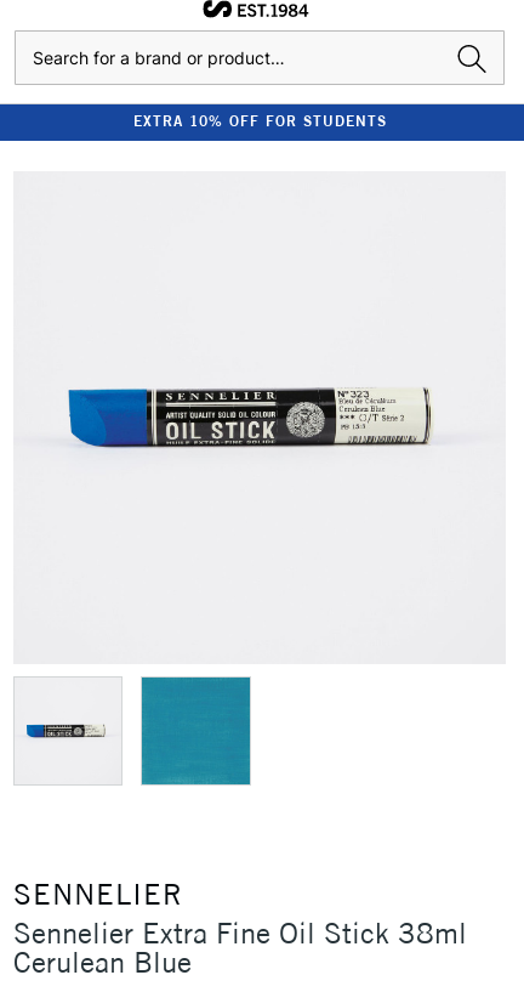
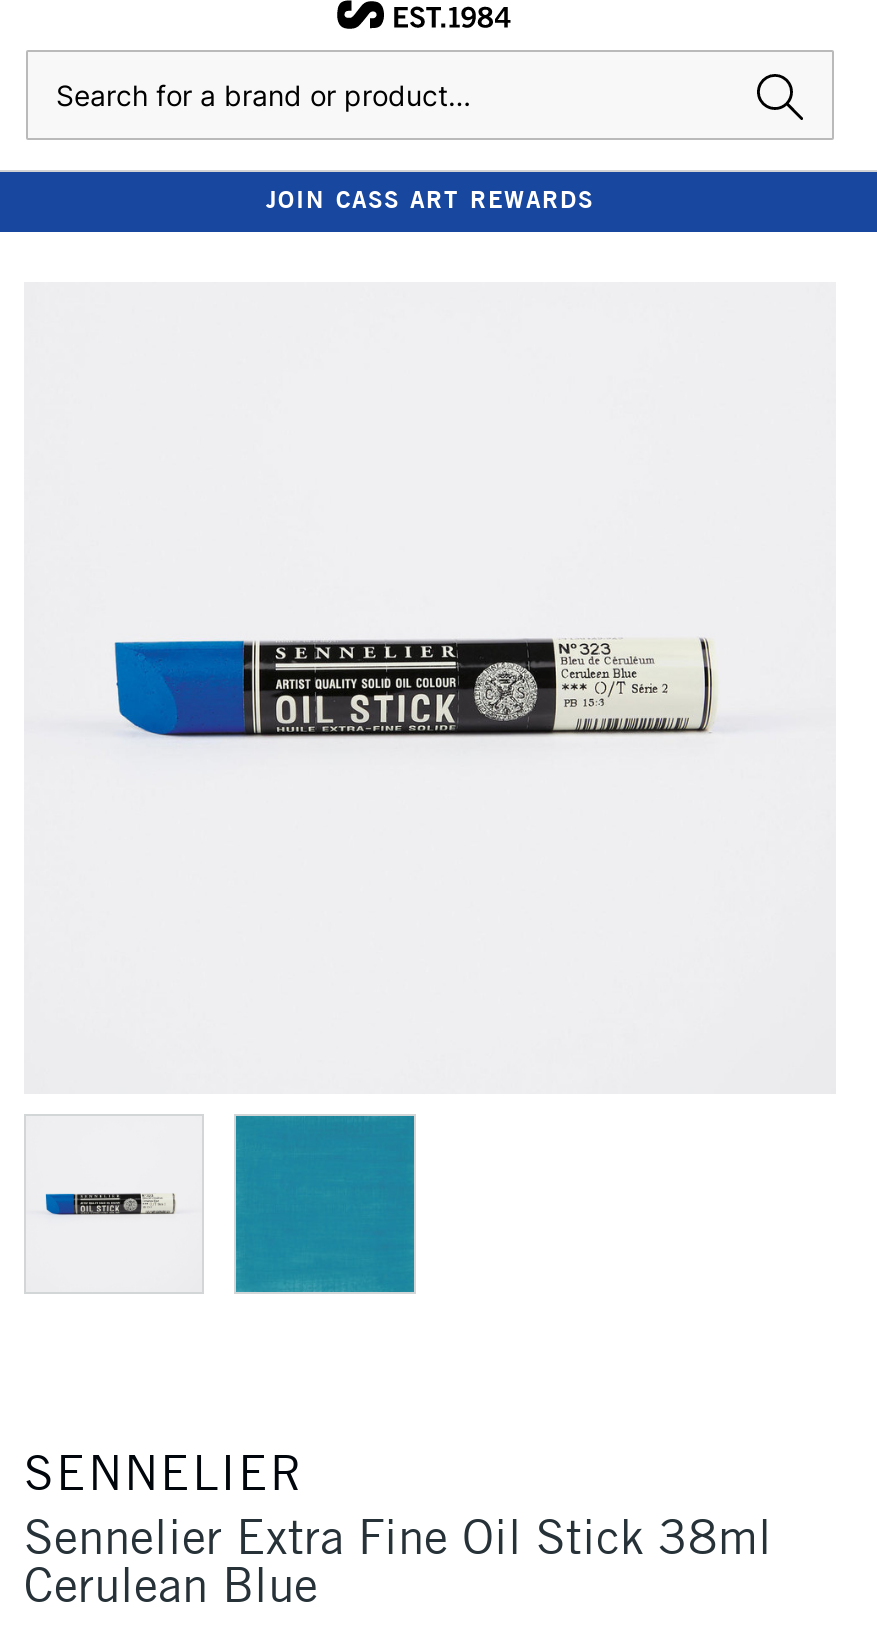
- EXTRA 10% OFF FOR STUDENTS
+ JOIN CASS ART REWARDS
